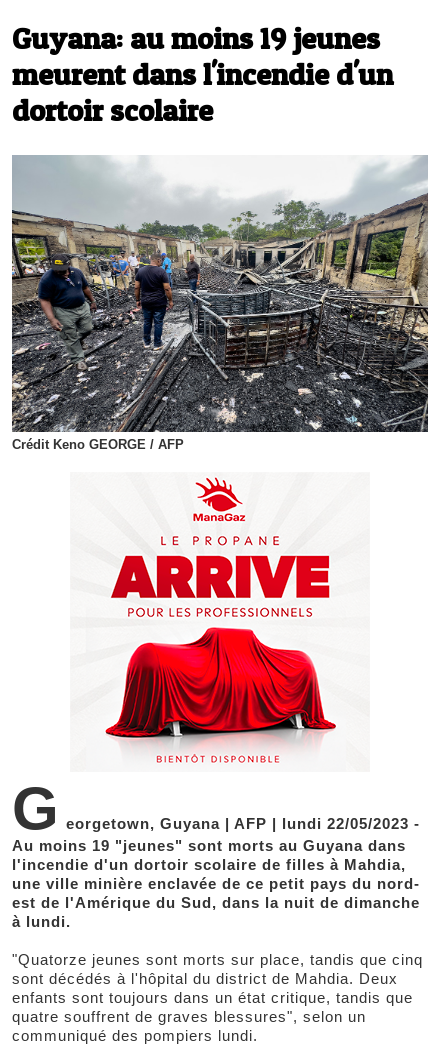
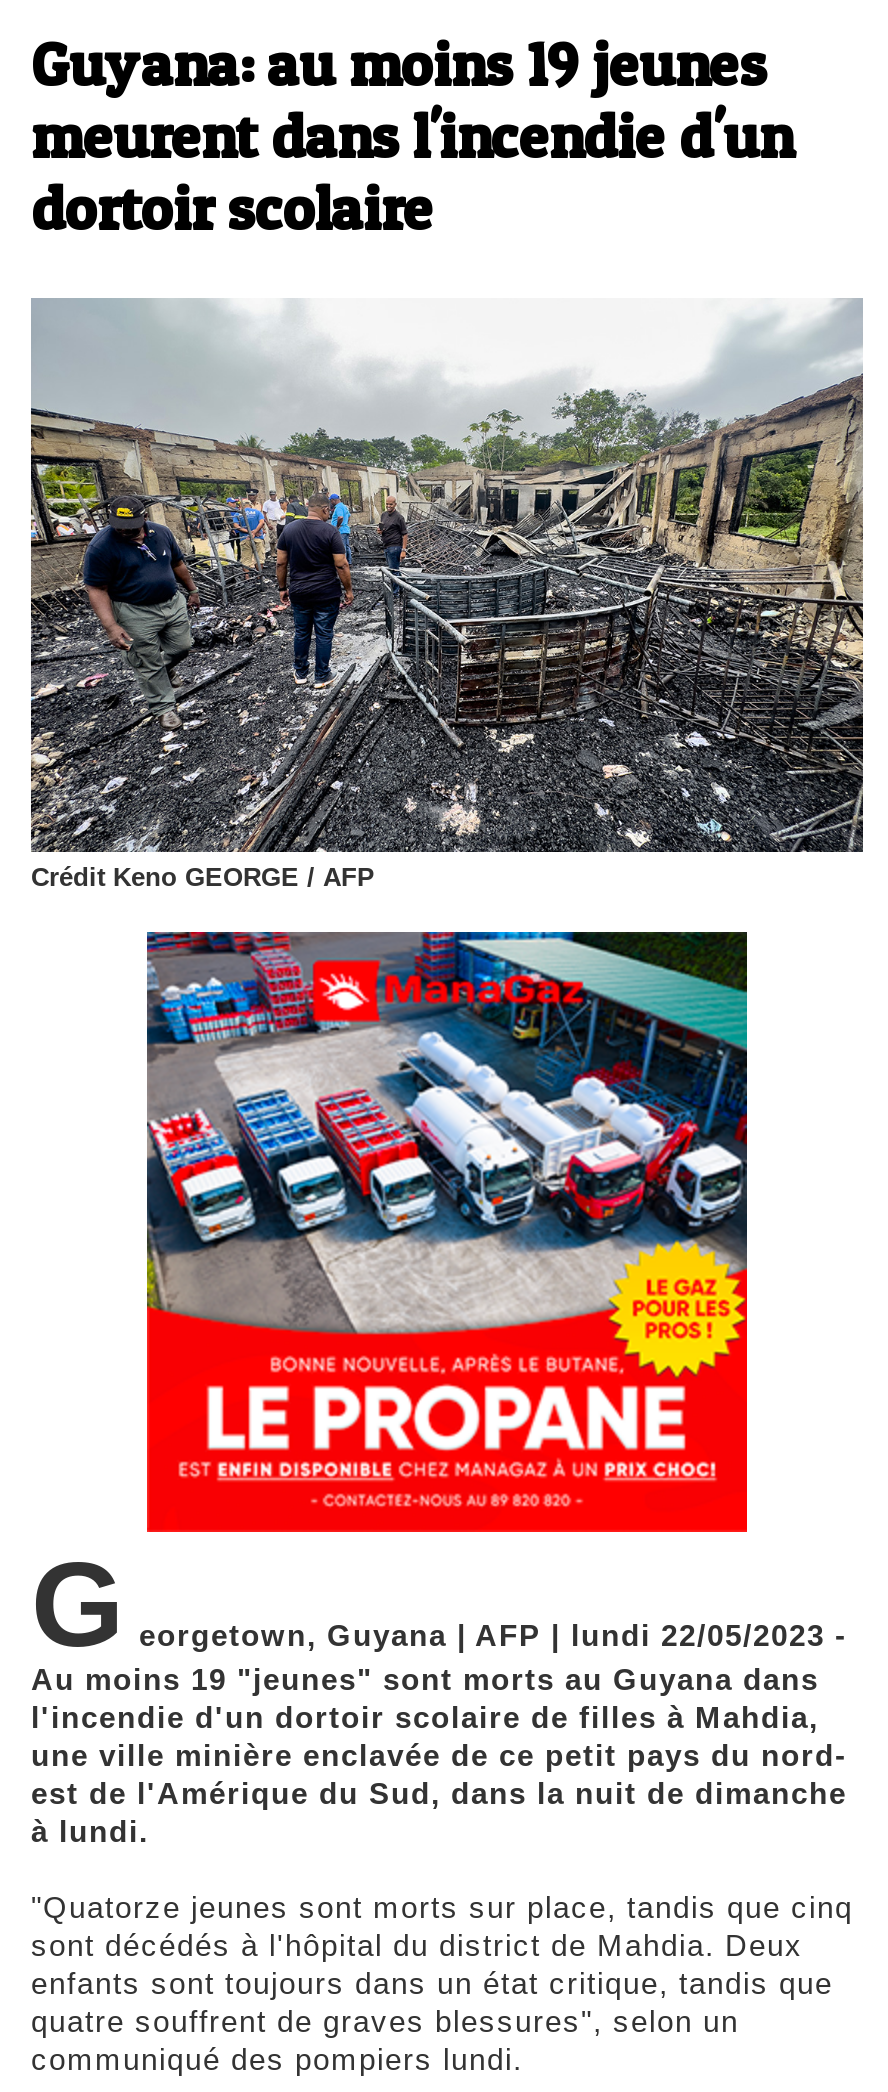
- [image]
+ [image]
